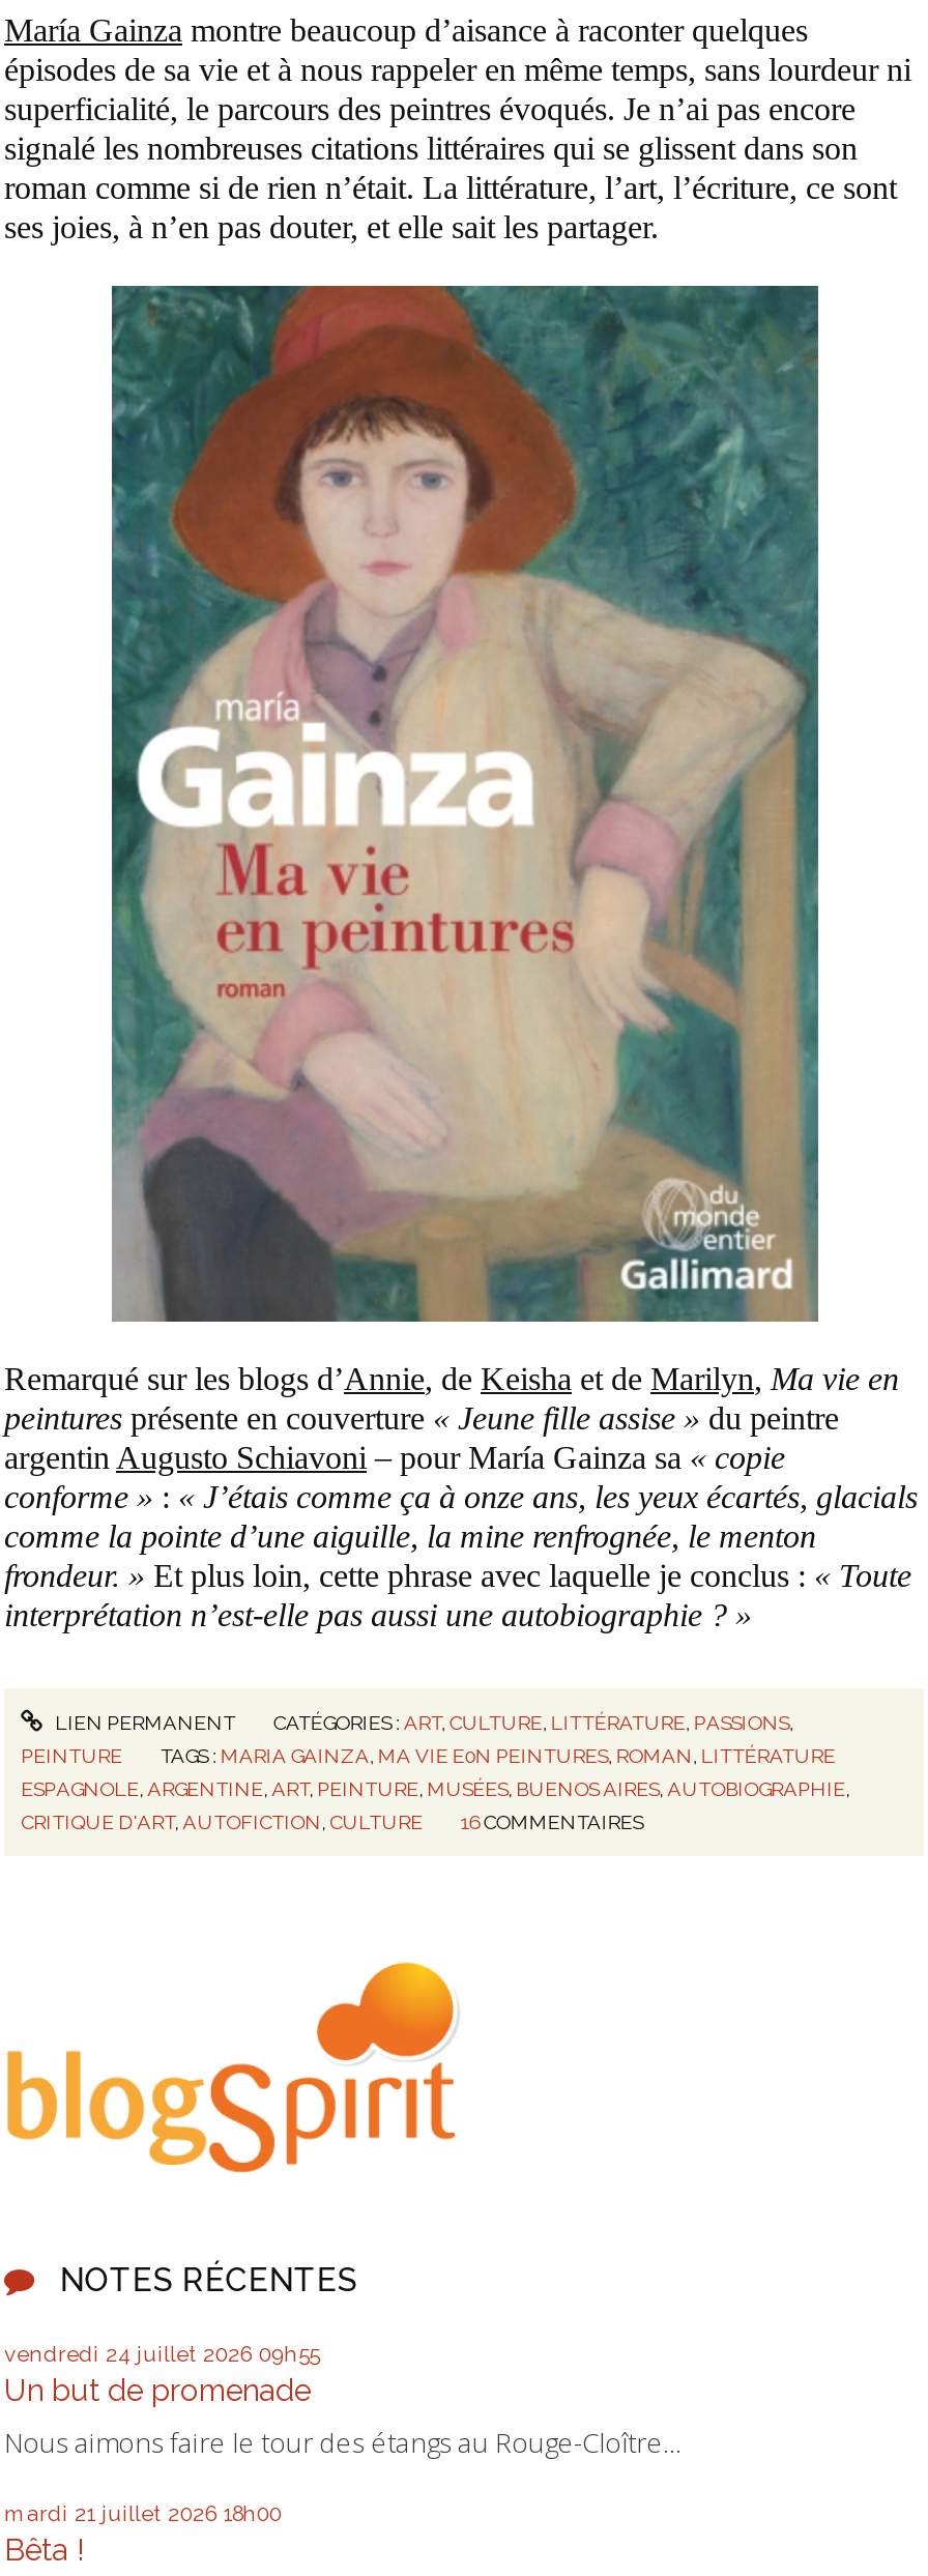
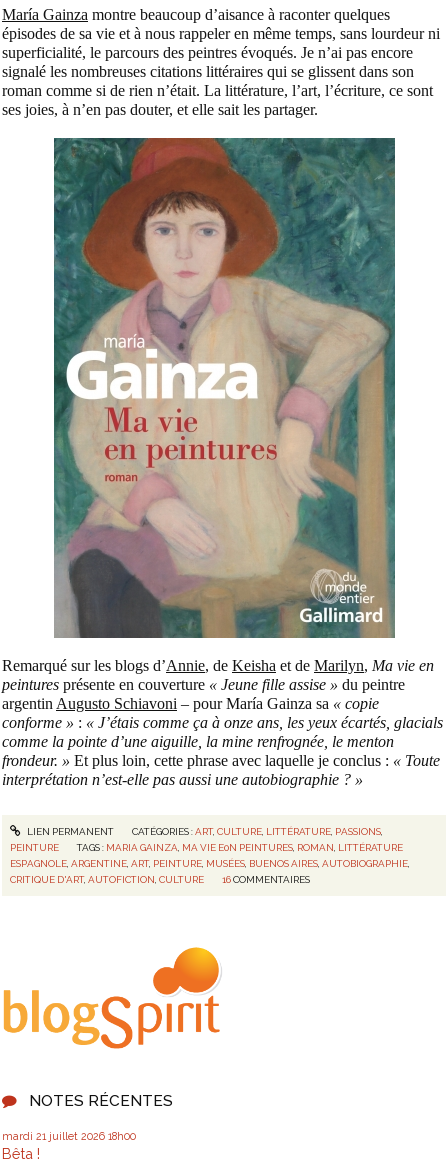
- vendredi 24 juillet 2026 09h55
- Un but de promenade
- Nous aimons faire le tour des étangs au Rouge-Cloître...
